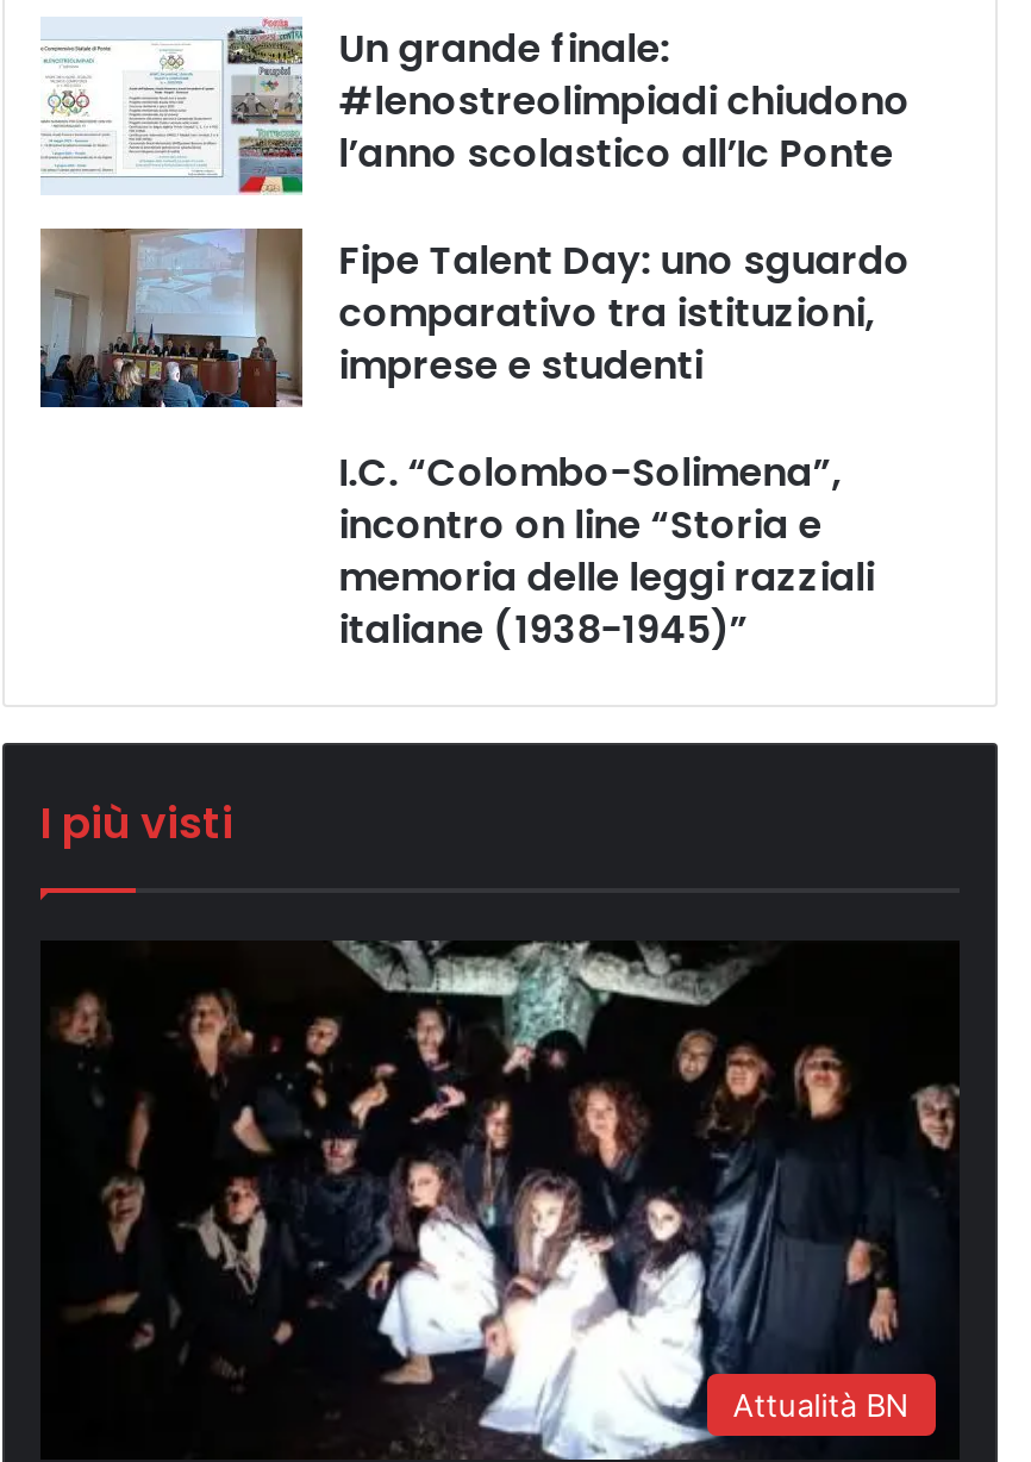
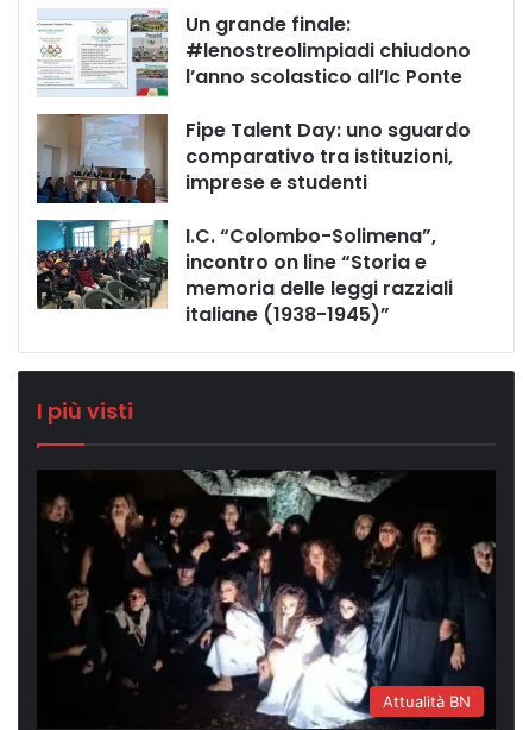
+ [image]
